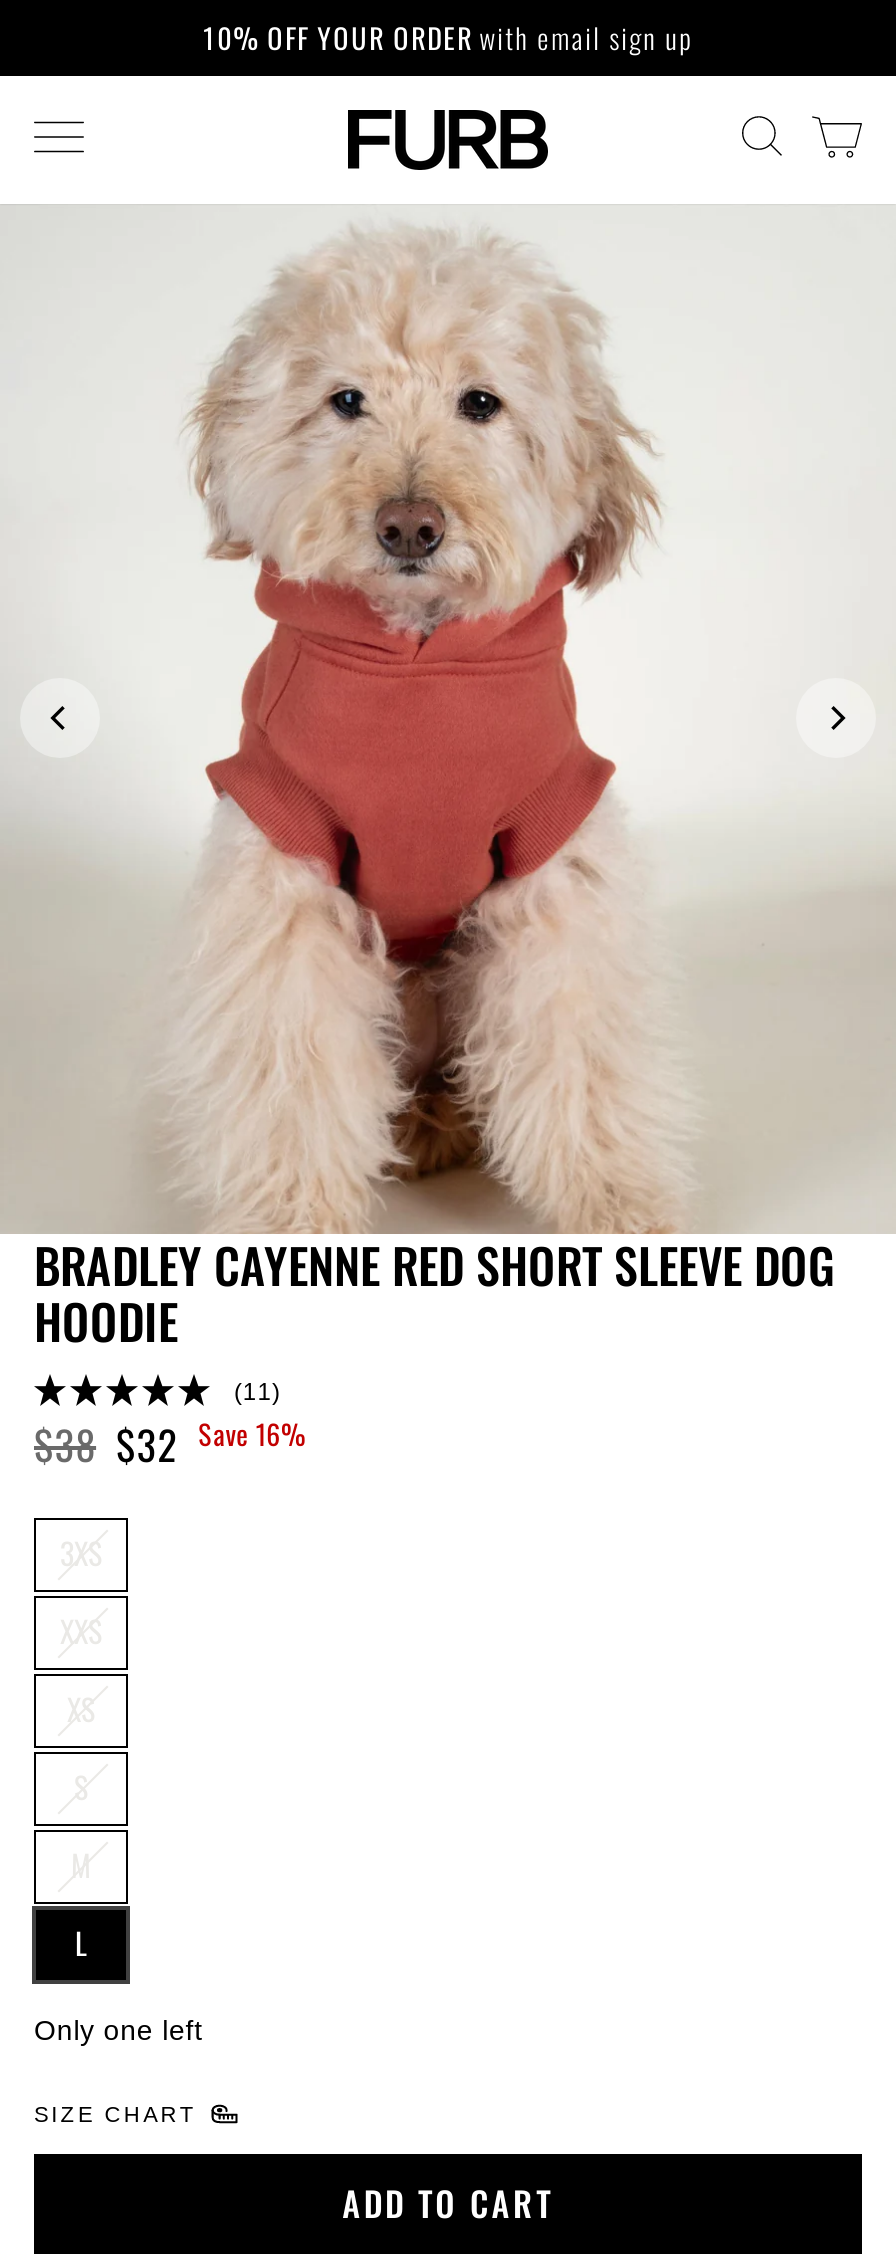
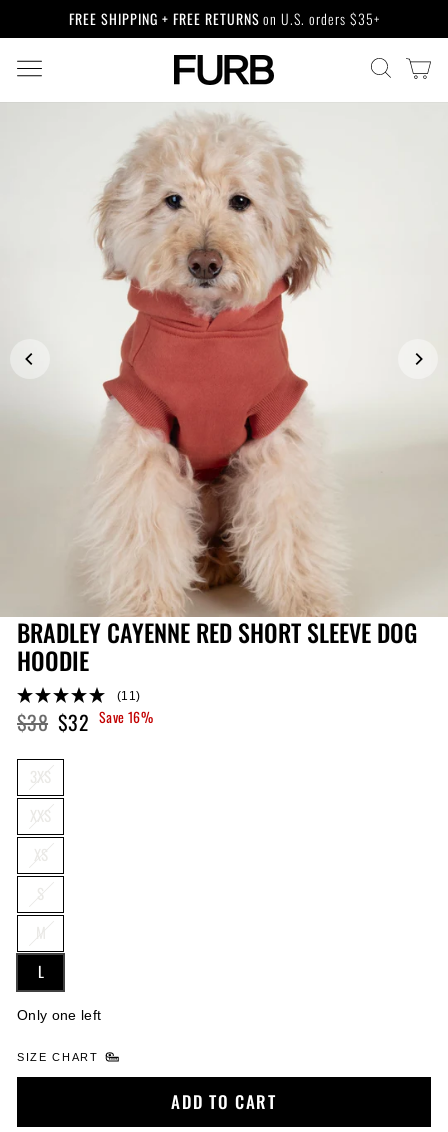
- 10% OFF YOUR ORDER with email sign up
+ FREE SHIPPING + FREE RETURNS on U.S. orders $35+
